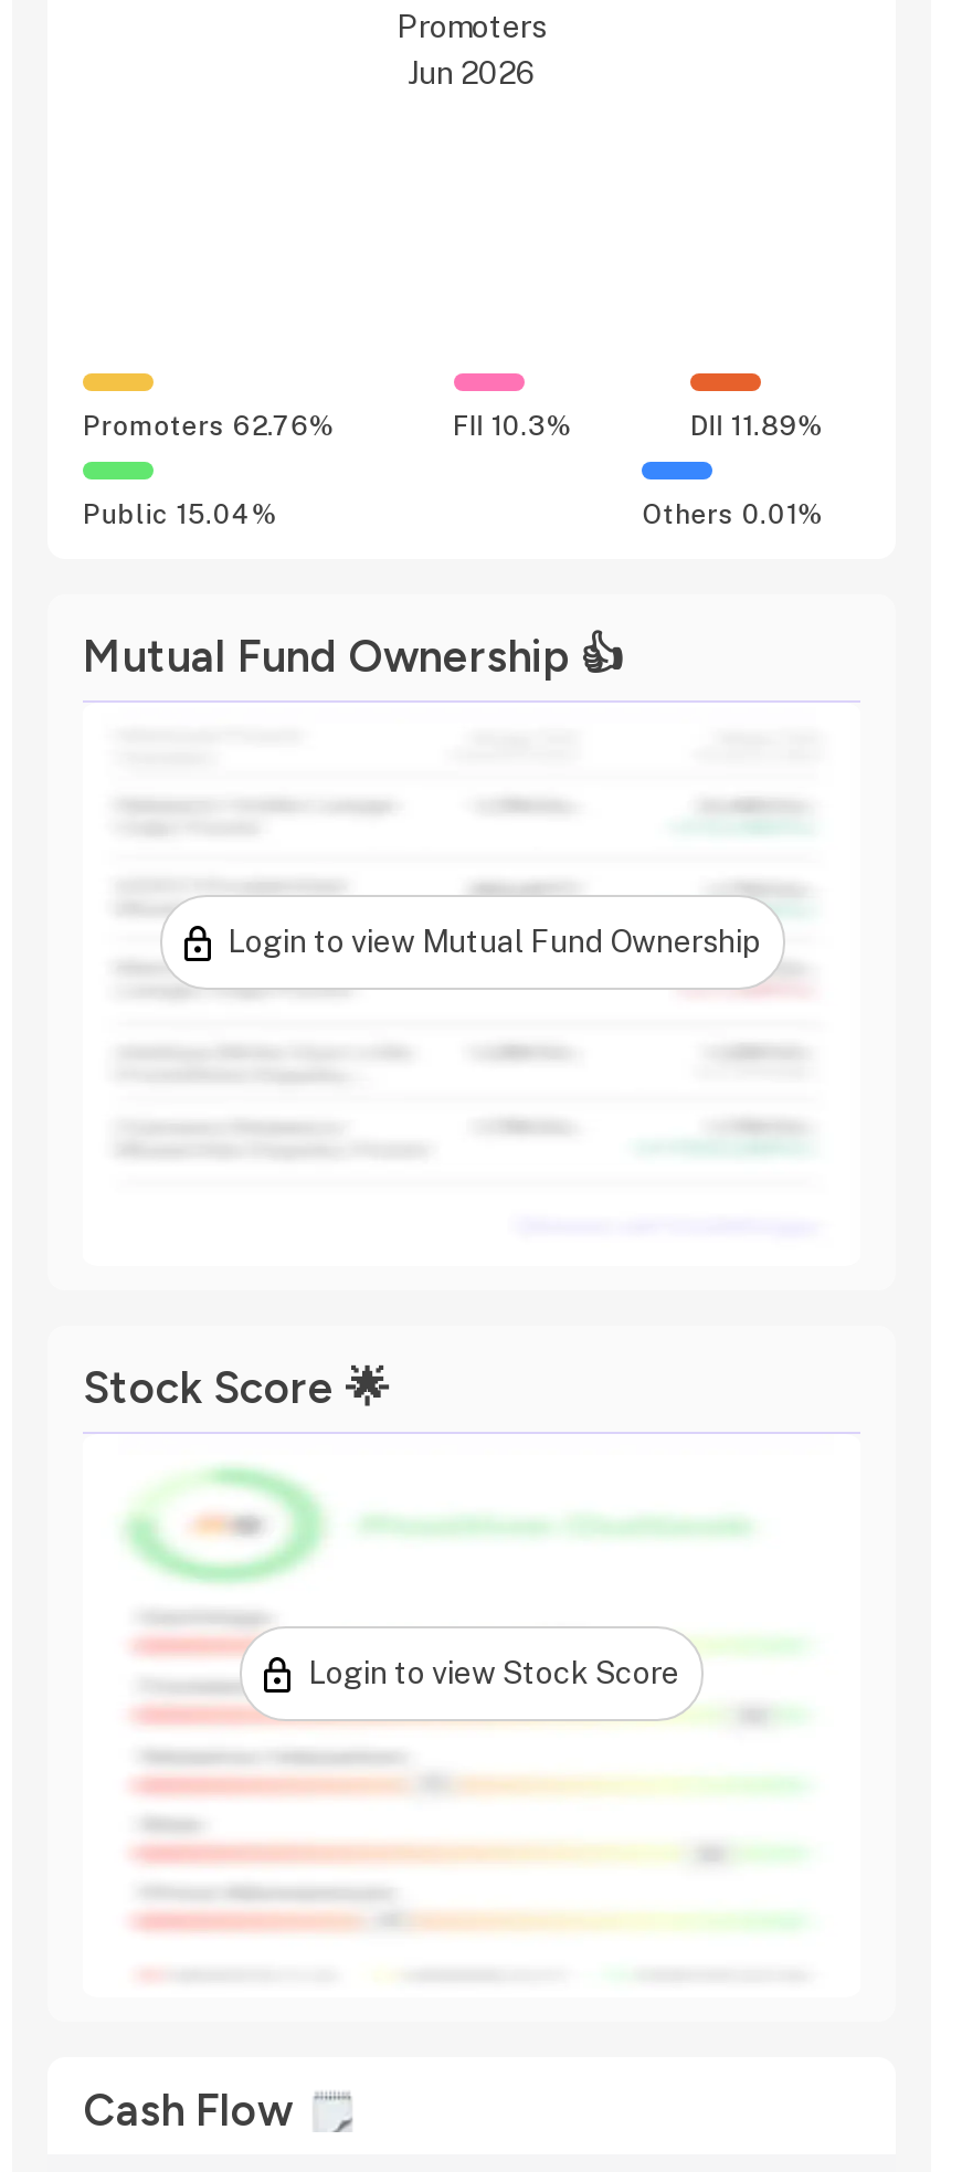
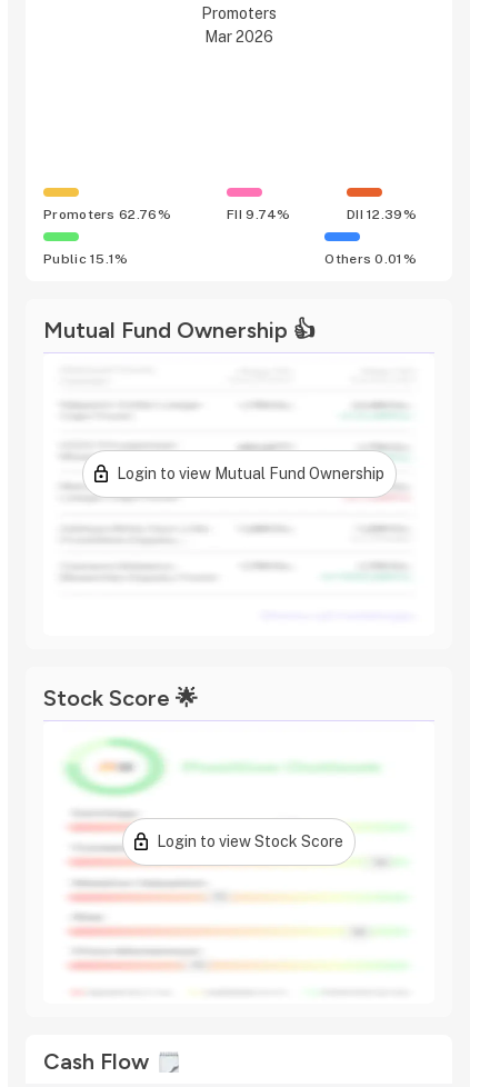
- Jun 2026
+ Mar 2026

- FII 10.3%
+ FII 9.74%

- DII 11.89%
+ DII 12.39%

- Public 15.04%
+ Public 15.1%
